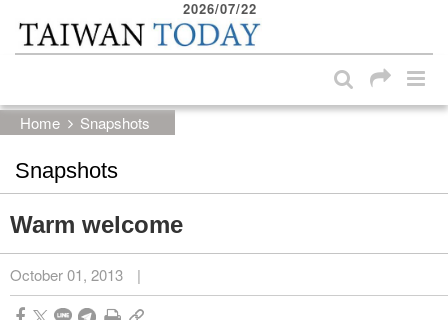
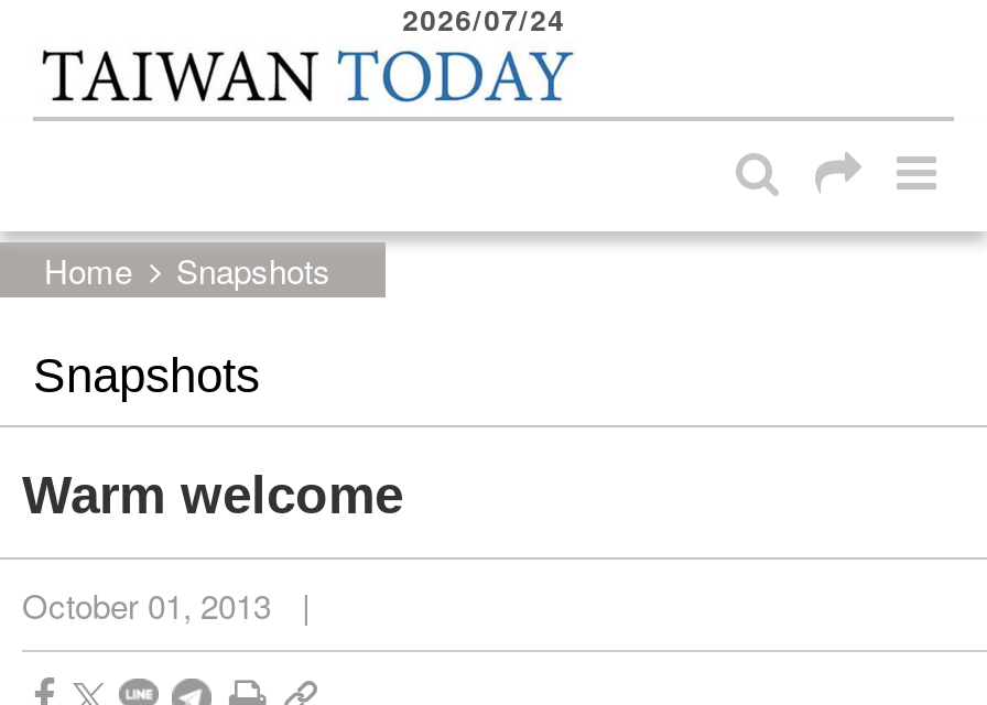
- 2026/07/22
+ 2026/07/24
